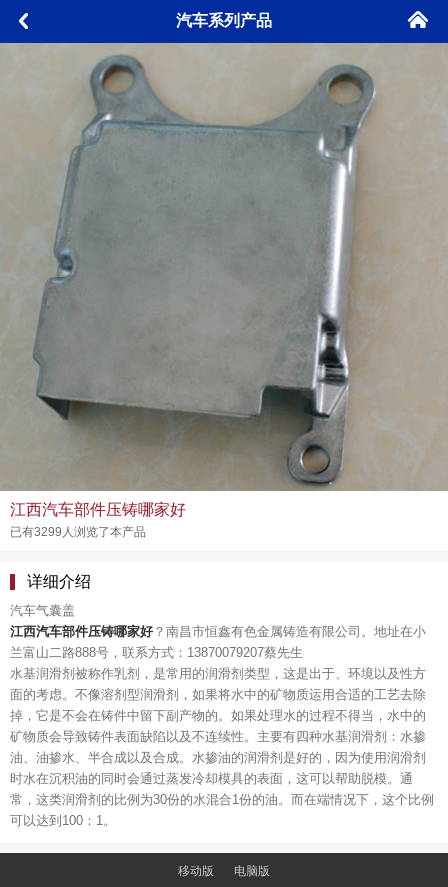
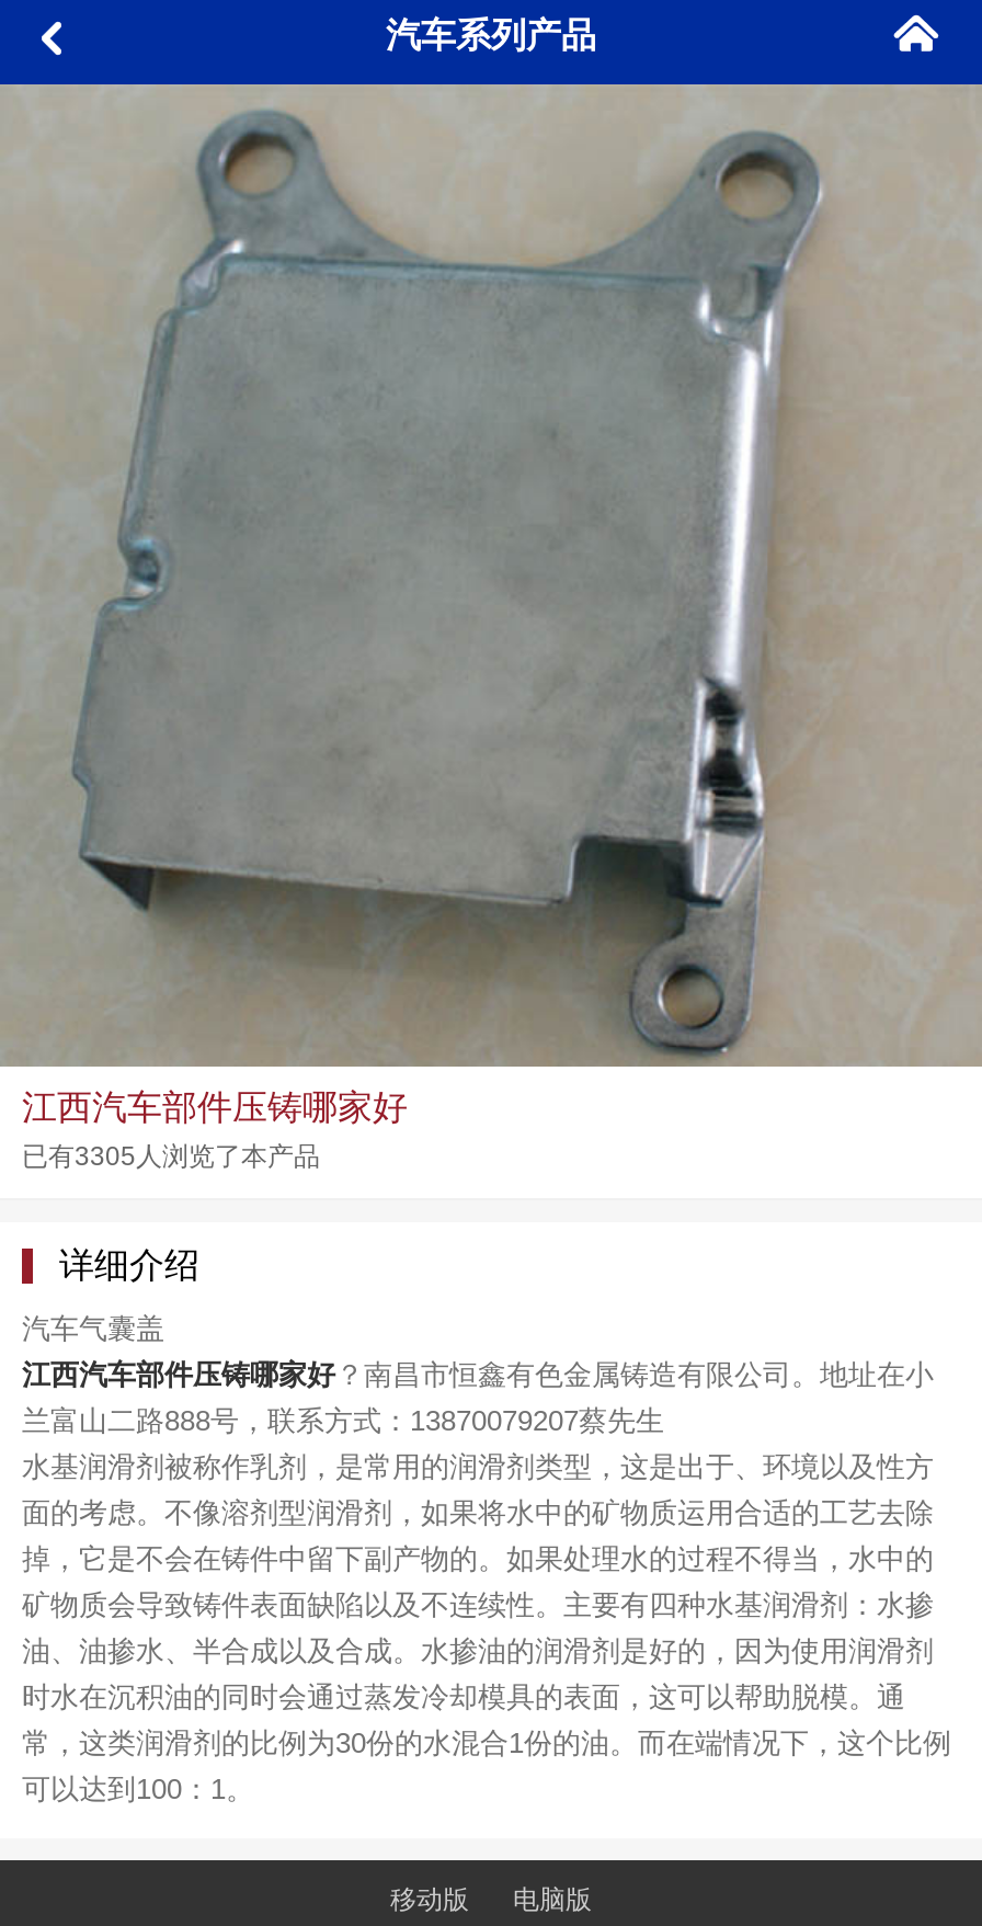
- 已有3299人浏览了本产品
+ 已有3305人浏览了本产品
